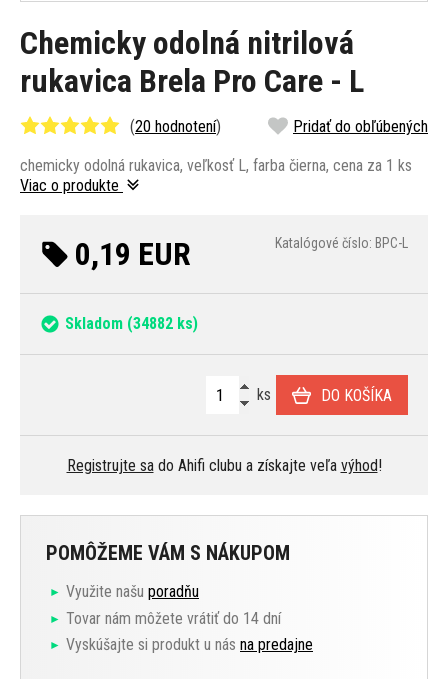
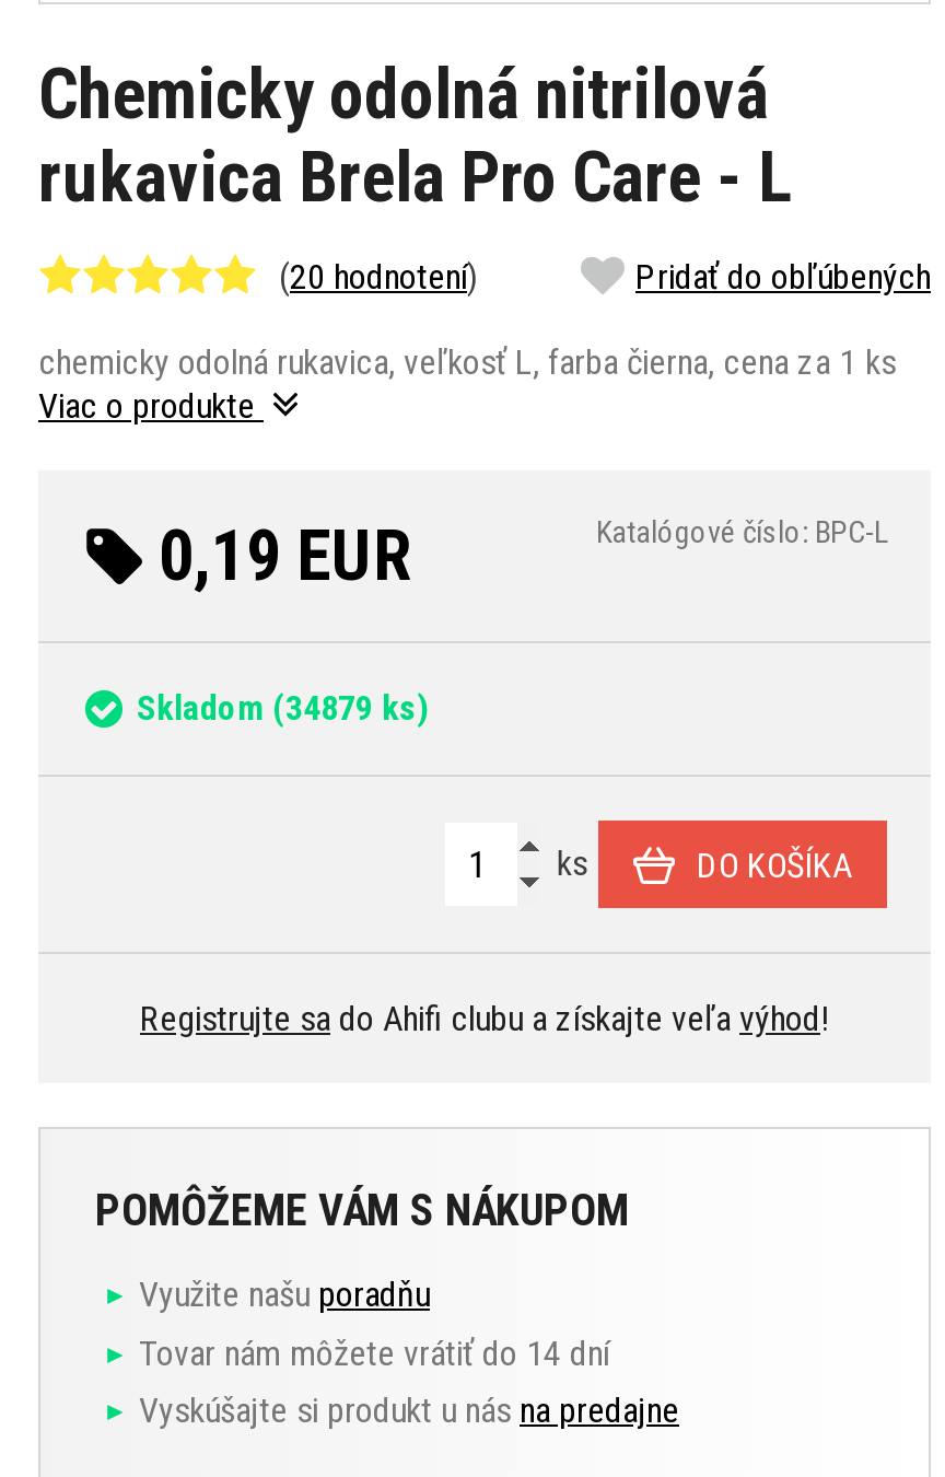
- Skladom (34882 ks)
+ Skladom (34879 ks)
